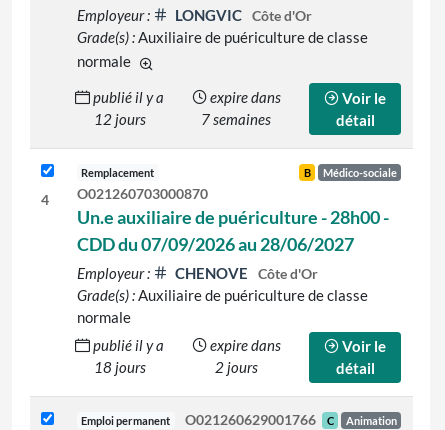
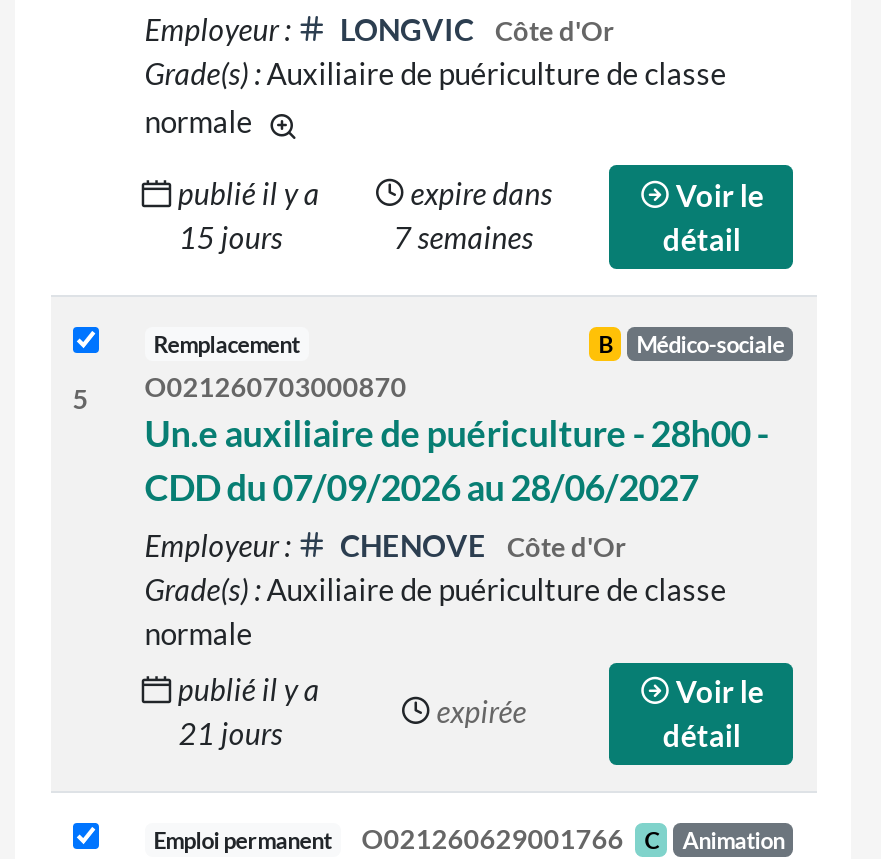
- 12 jours
+ 15 jours

- 4 O021260703000870
+ 5 O021260703000870

- expire dans
- 2 jours
+ expirée

- 18 jours
+ 21 jours
